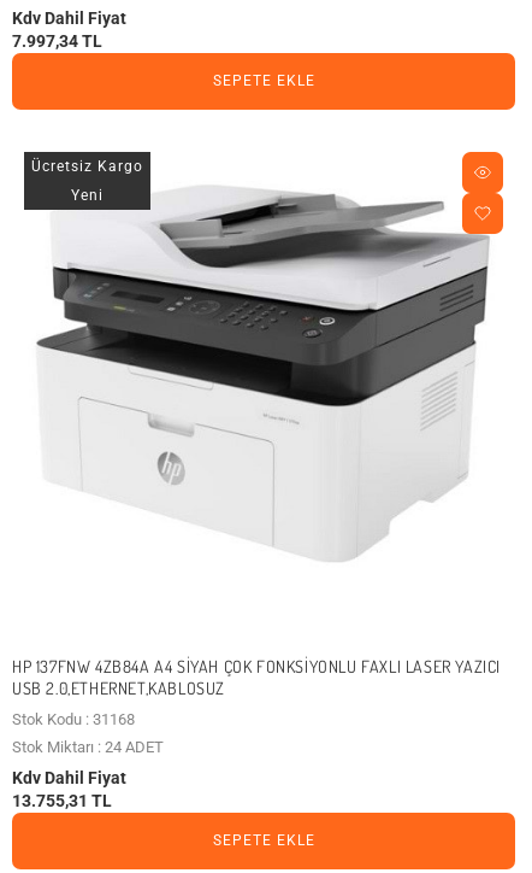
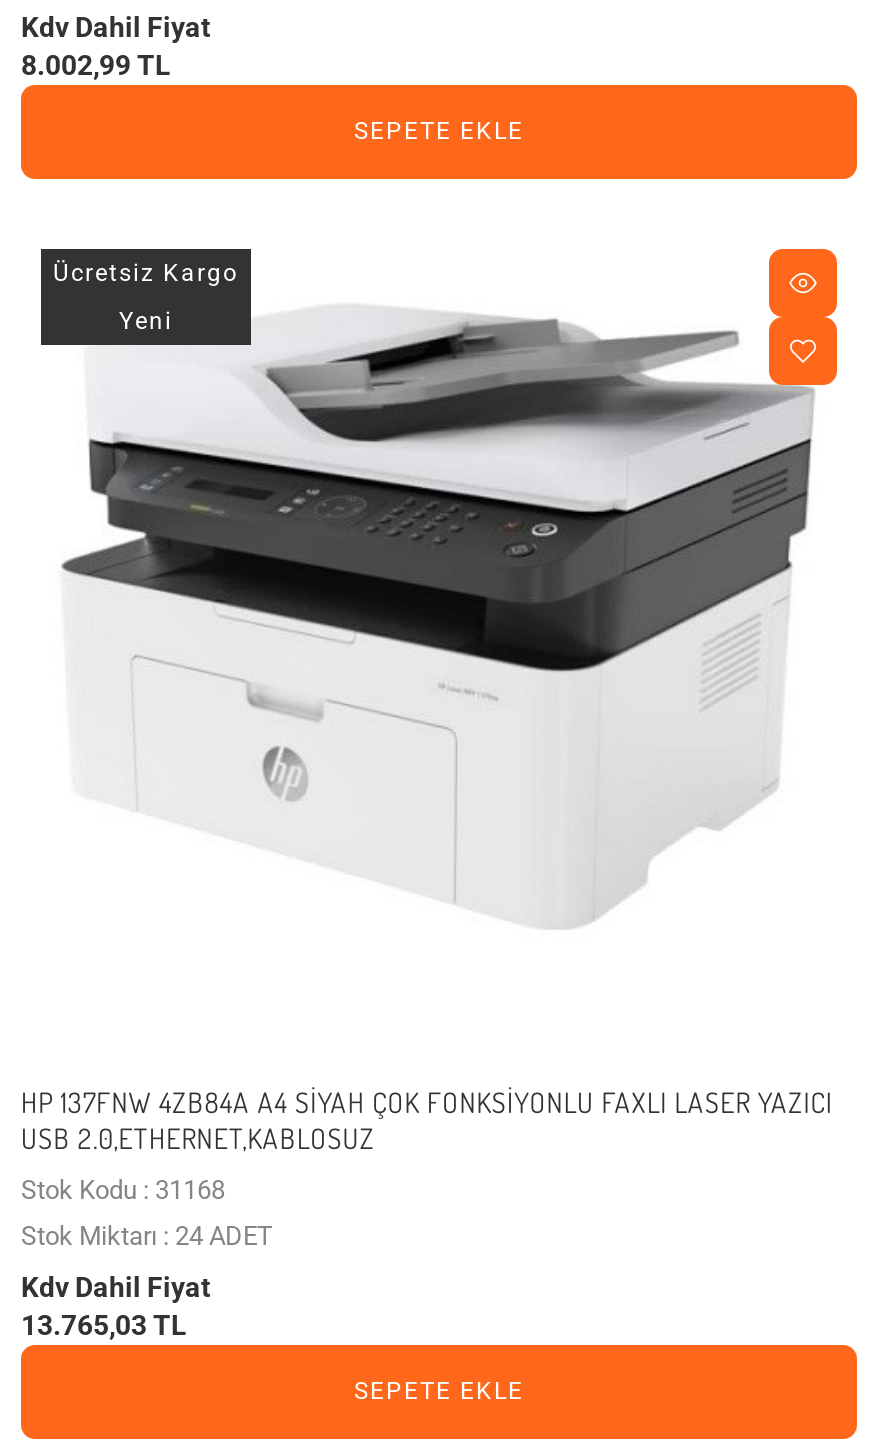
- 7.997,34 TL
+ 8.002,99 TL

- 13.755,31 TL
+ 13.765,03 TL
